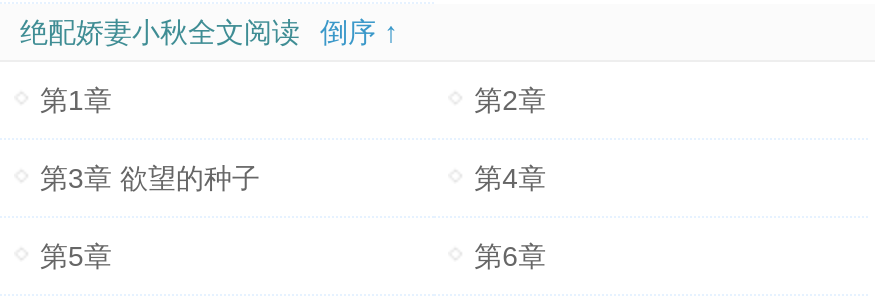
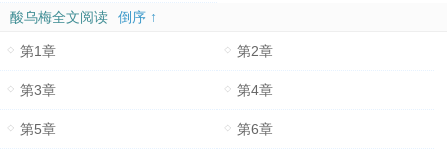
- 绝配娇妻小秋全文阅读
+ 酸乌梅全文阅读

- 第3章 欲望的种子
+ 第3章
